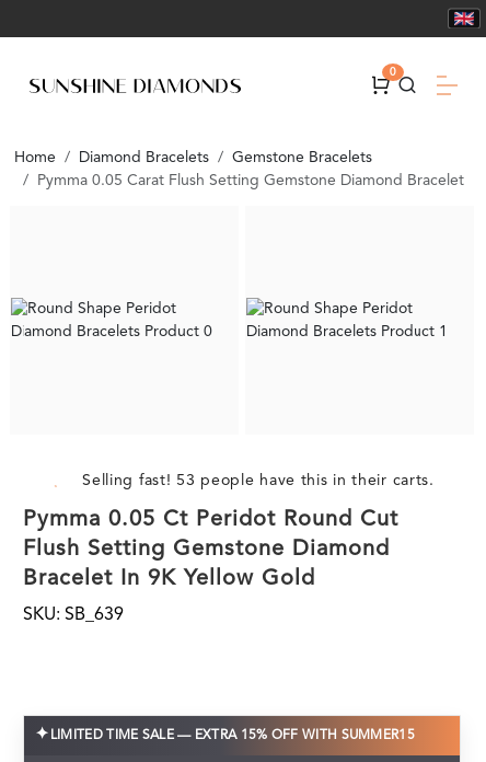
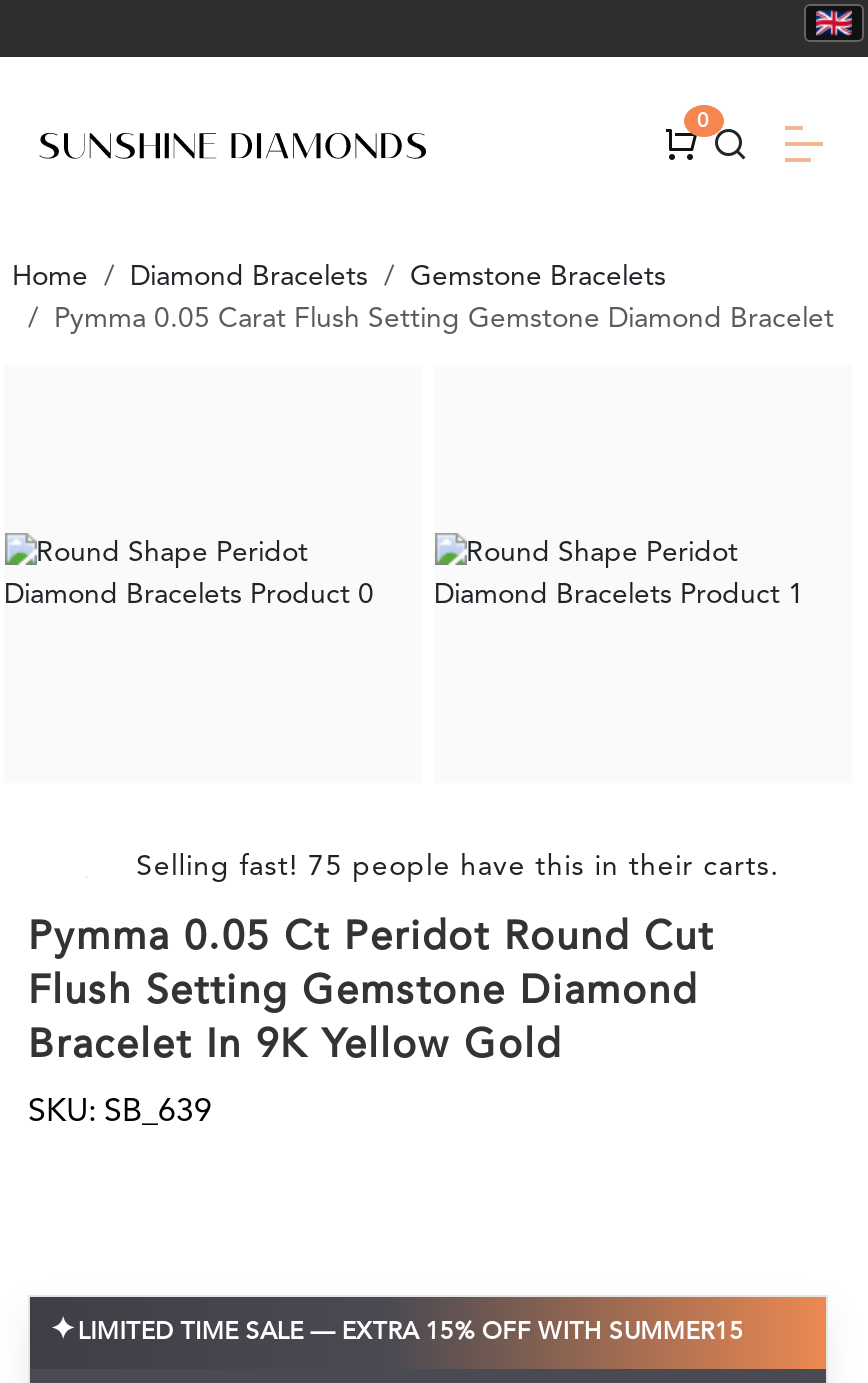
- Selling fast! 53 people have this in their carts.
+ Selling fast! 75 people have this in their carts.
